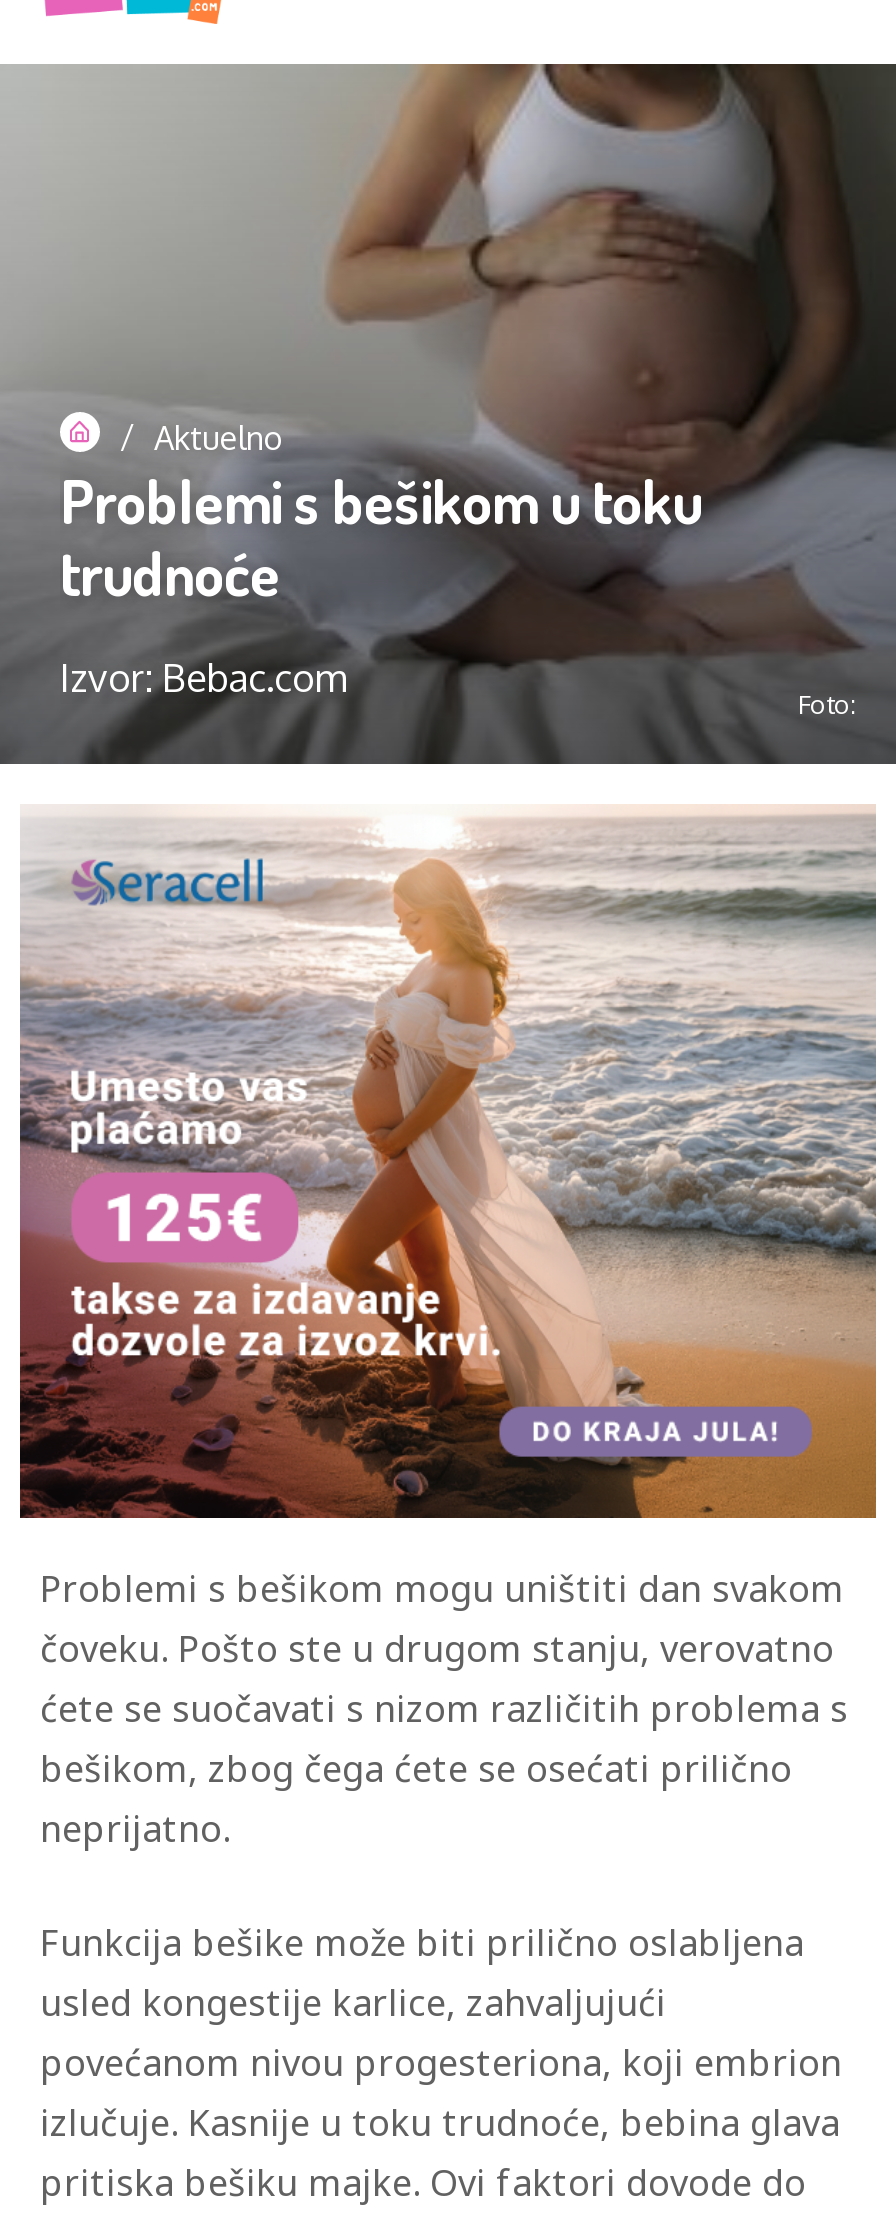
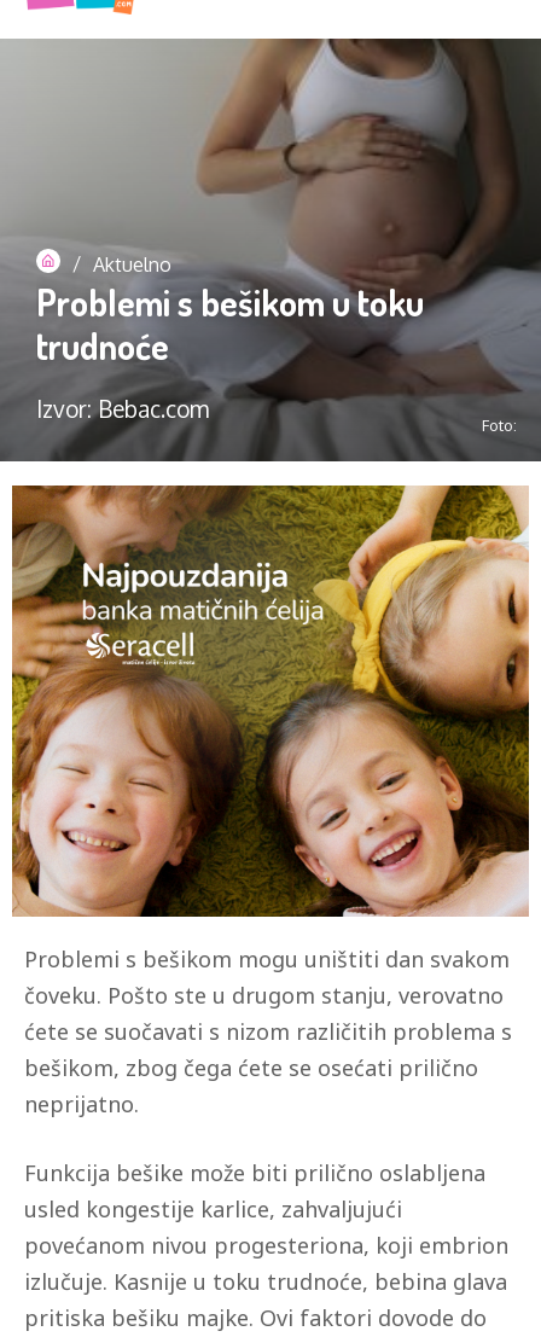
- [image]
+ [image]
